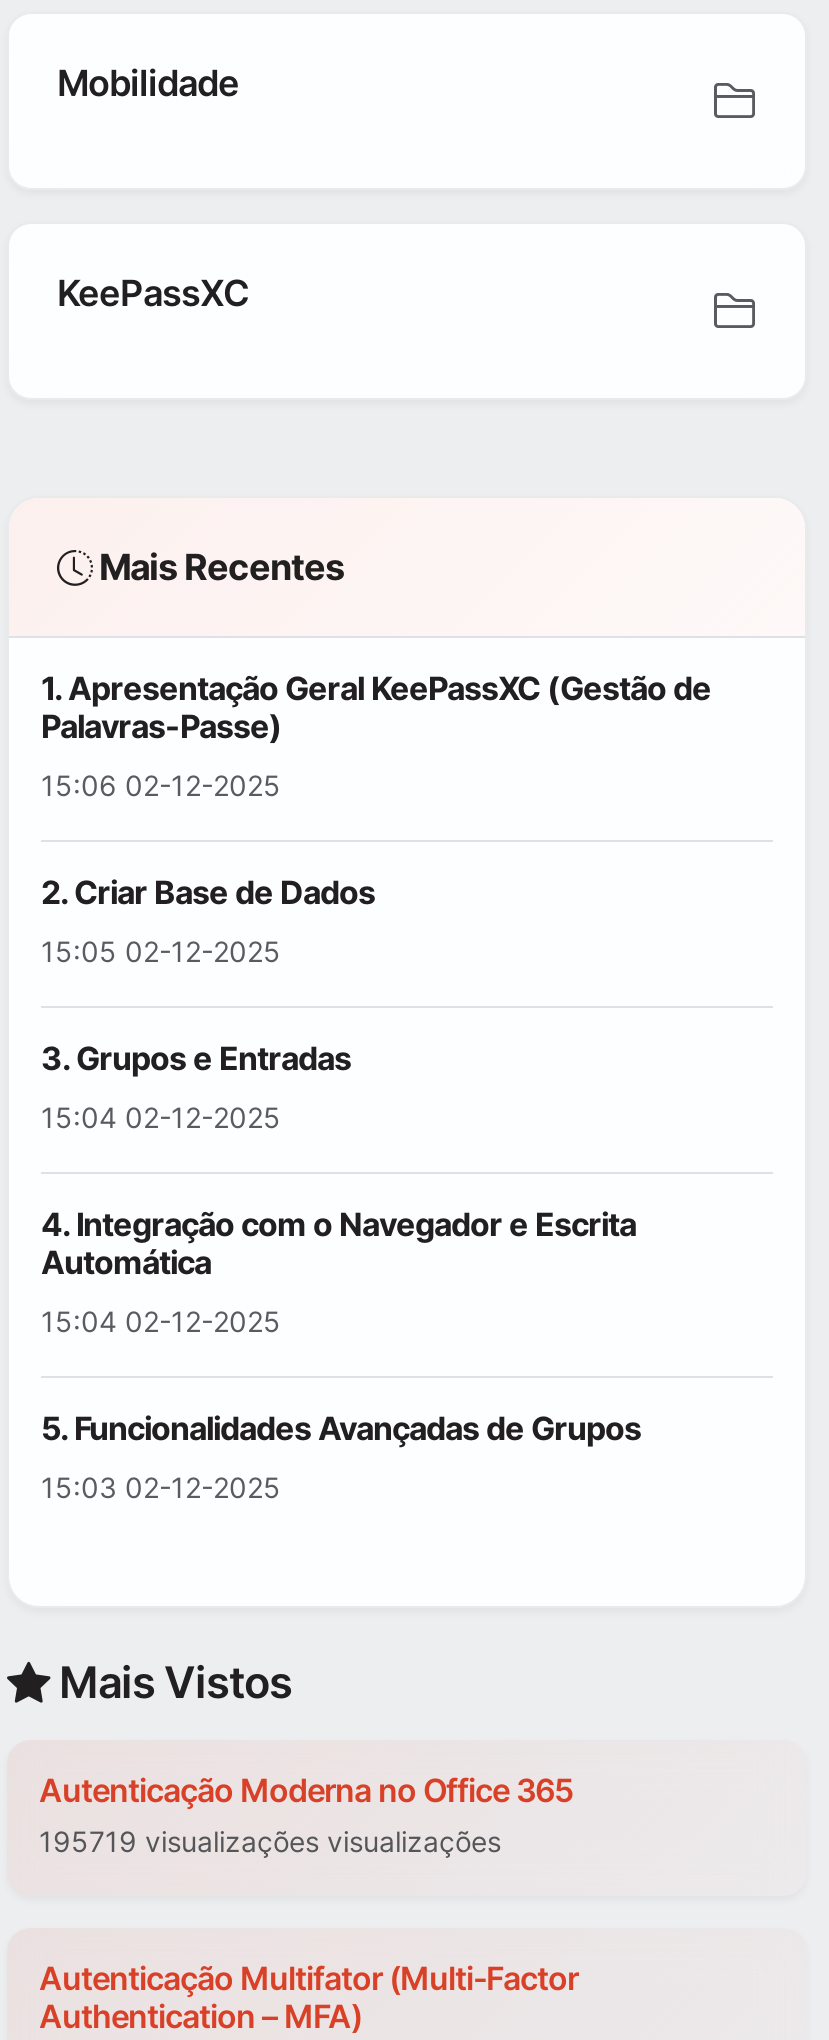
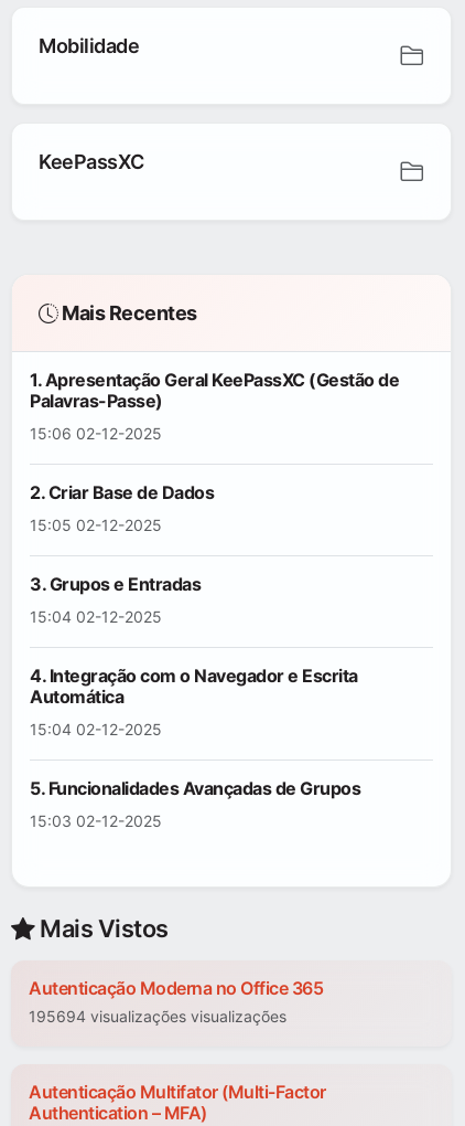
- 195719 visualizações visualizações
+ 195694 visualizações visualizações
